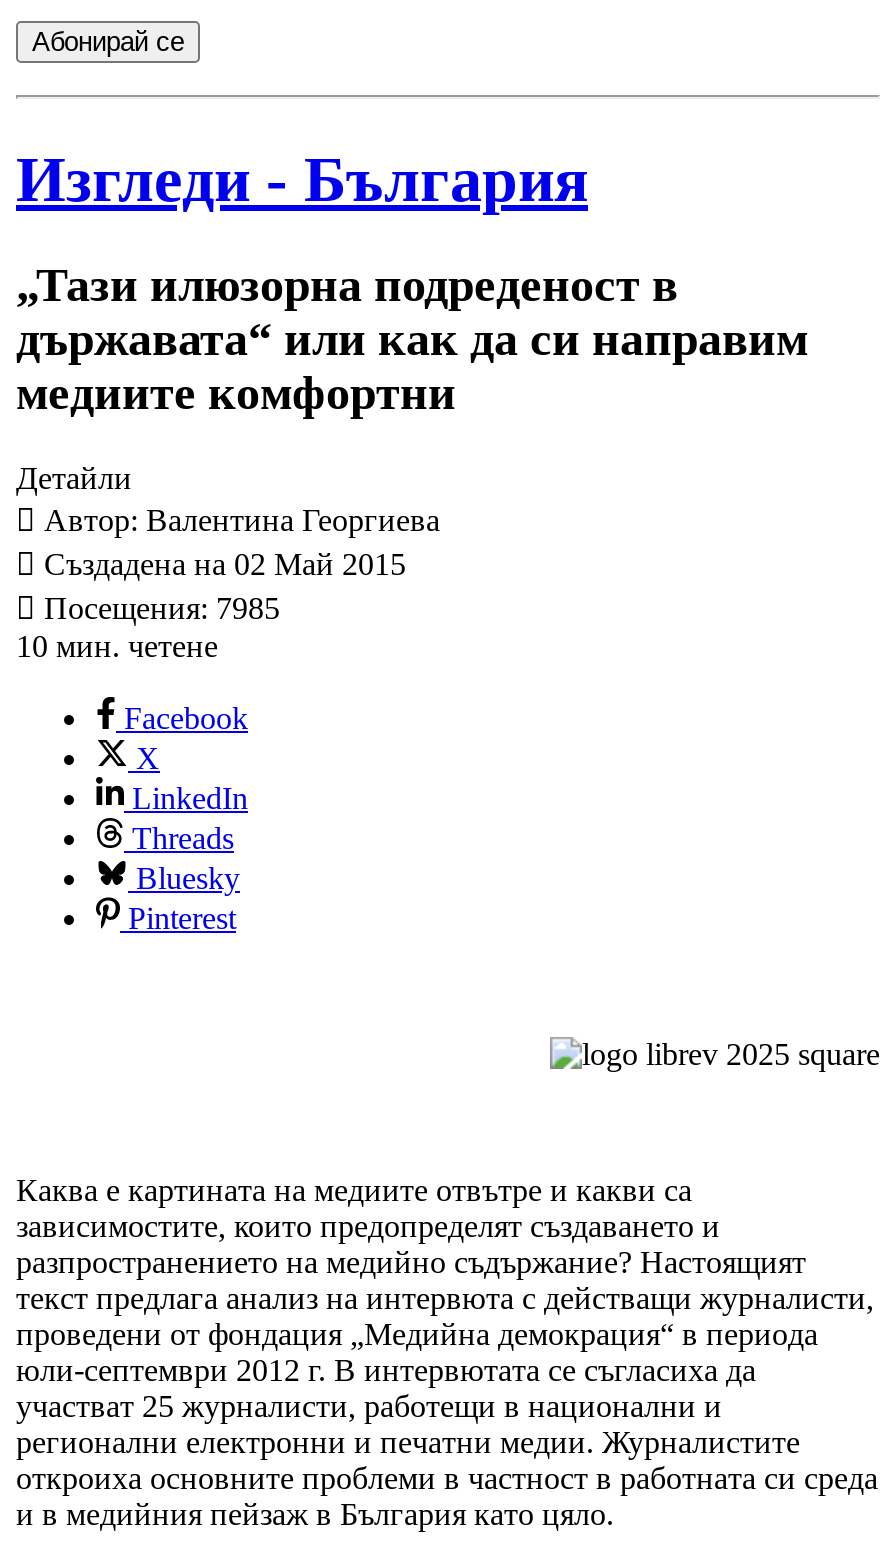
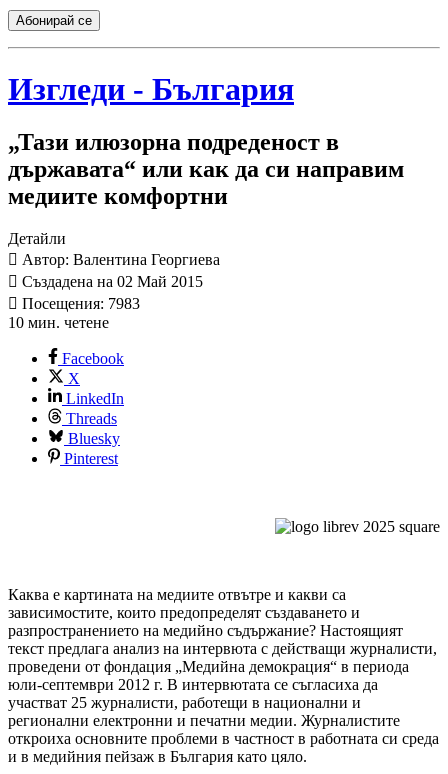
- Посещения: 7985
+ Посещения: 7983
